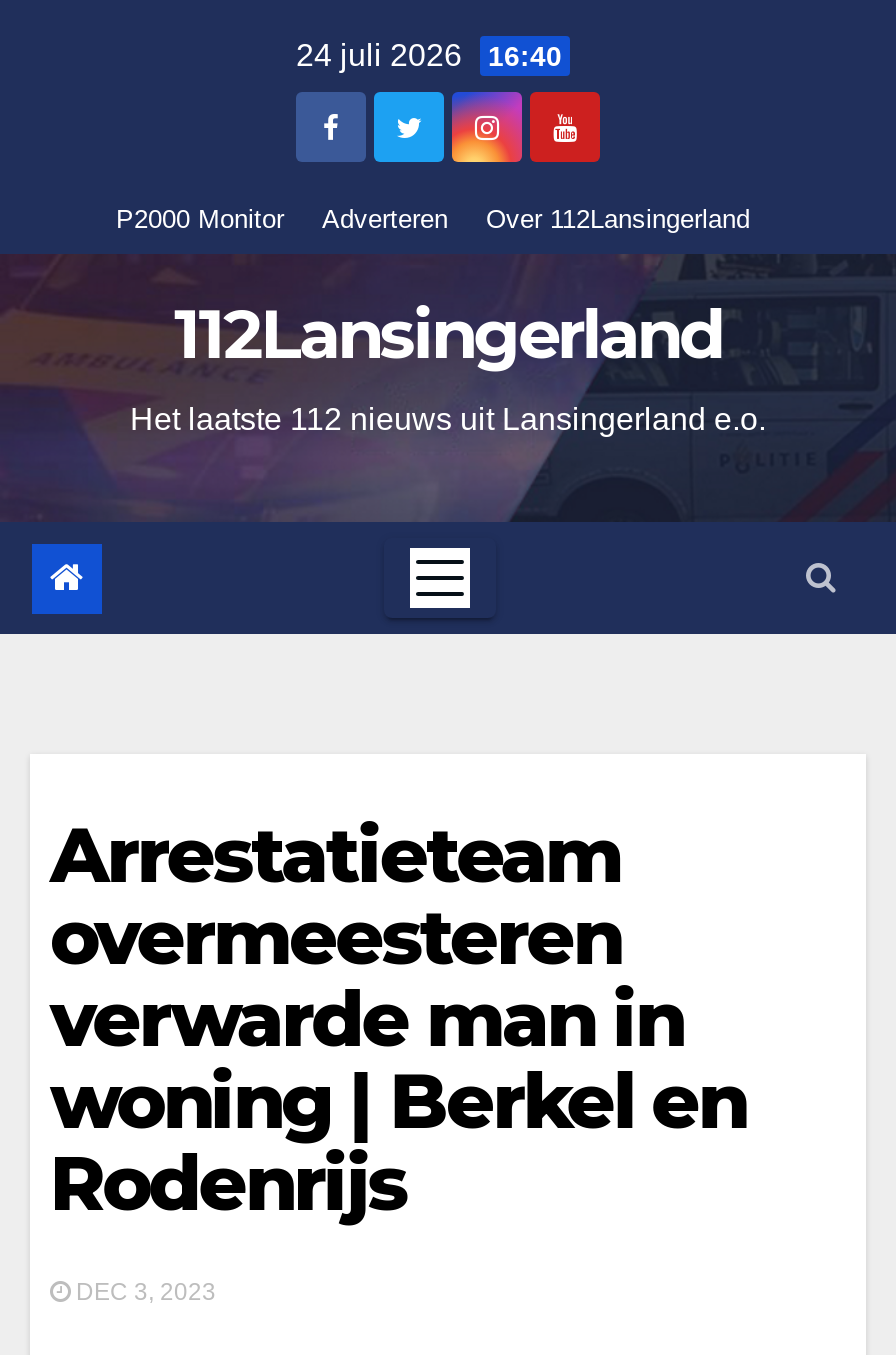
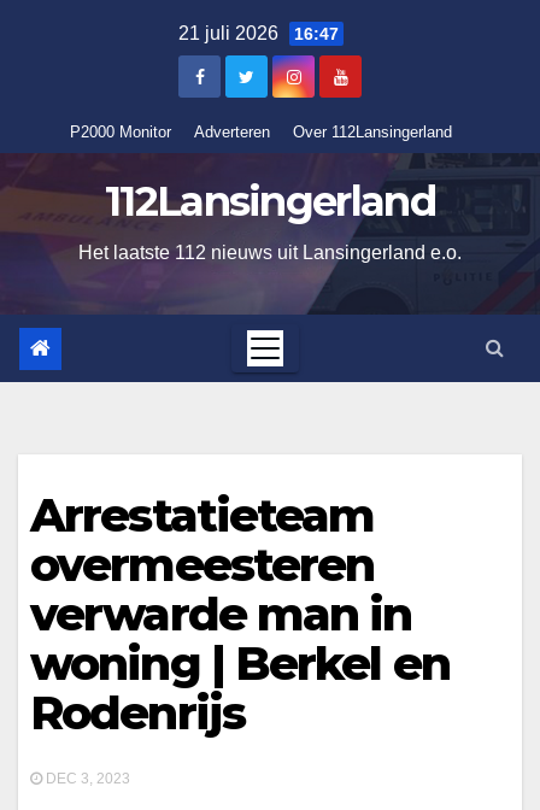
- 24 juli 2026 16:40
+ 21 juli 2026 16:47
